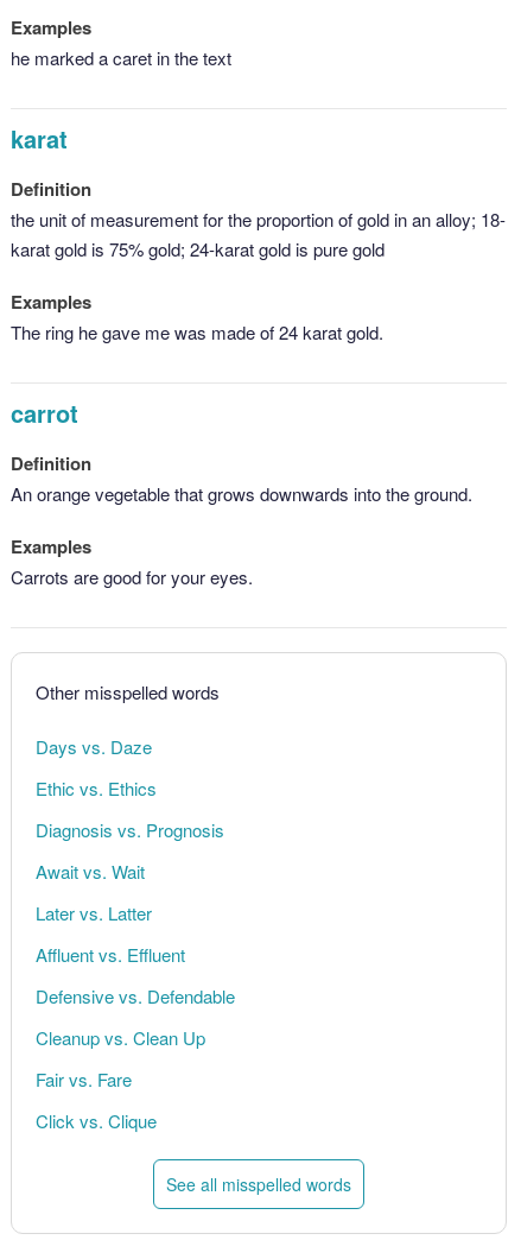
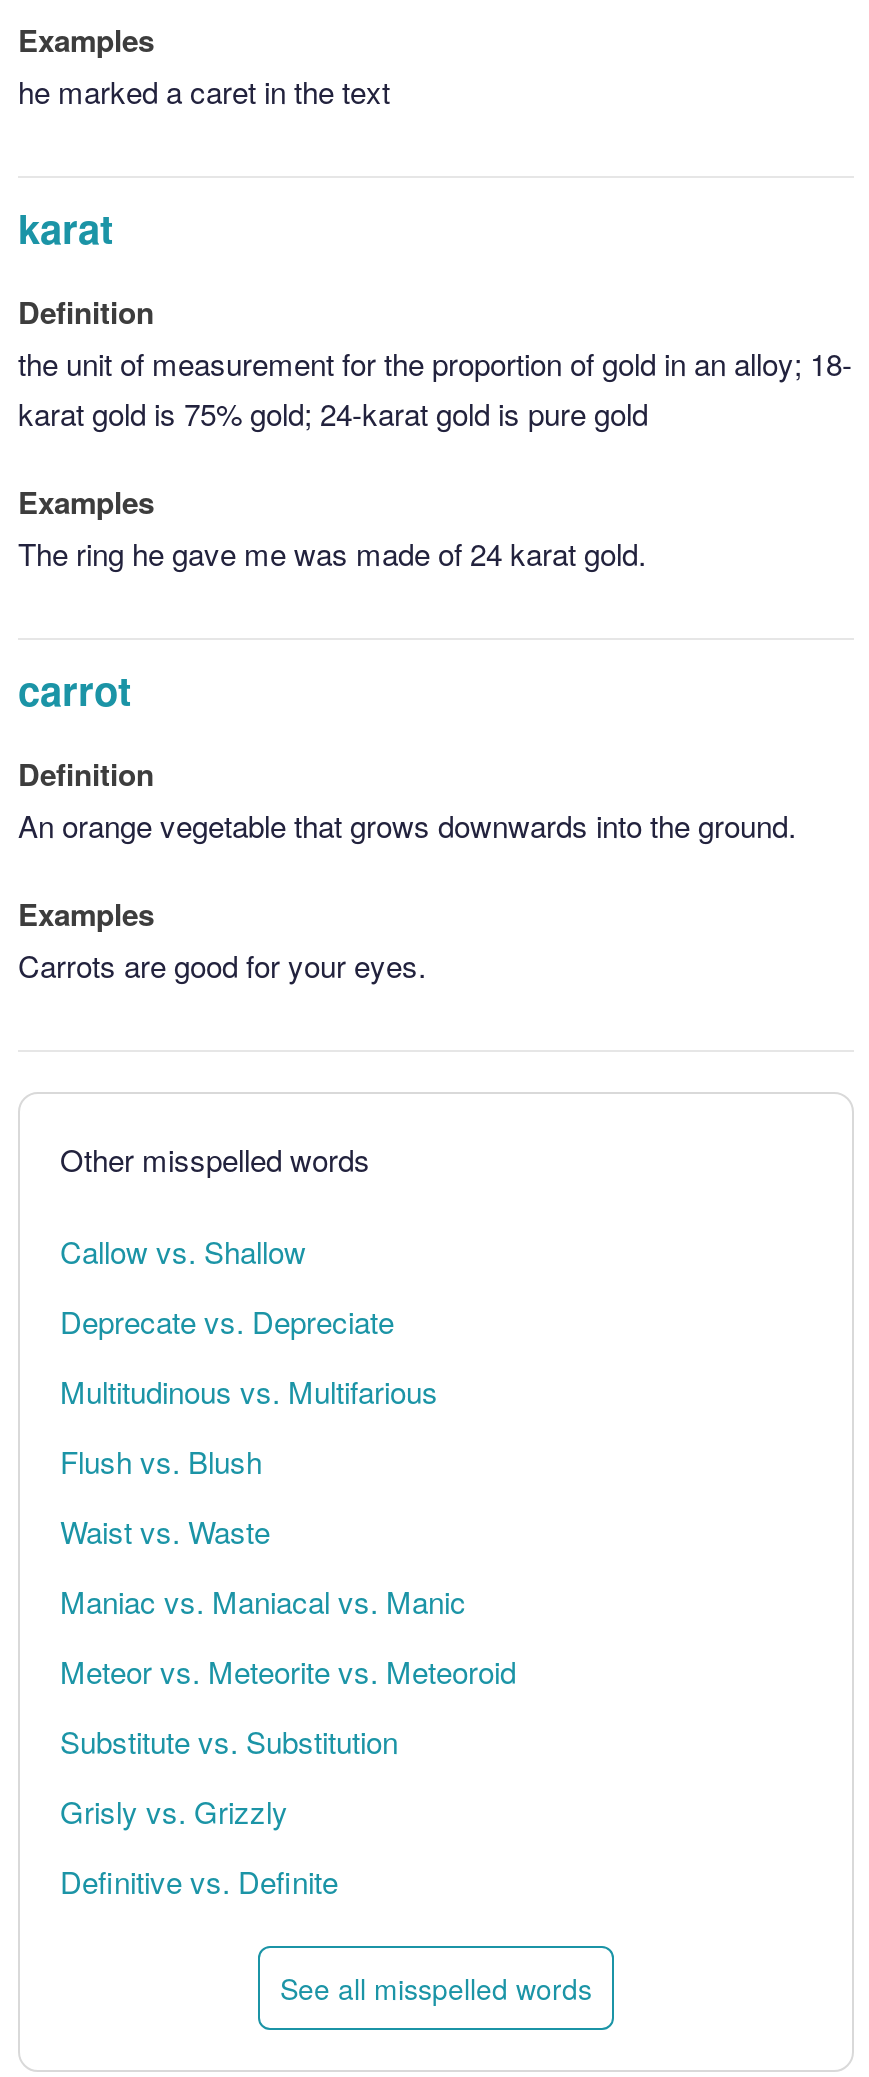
- Days vs. Daze
+ Callow vs. Shallow

- Ethic vs. Ethics
+ Deprecate vs. Depreciate

- Diagnosis vs. Prognosis
+ Multitudinous vs. Multifarious

- Await vs. Wait
+ Flush vs. Blush

- Later vs. Latter
+ Waist vs. Waste

- Affluent vs. Effluent
+ Maniac vs. Maniacal vs. Manic

- Defensive vs. Defendable
+ Meteor vs. Meteorite vs. Meteoroid

- Cleanup vs. Clean Up
+ Substitute vs. Substitution

- Fair vs. Fare
+ Grisly vs. Grizzly

- Click vs. Clique
+ Definitive vs. Definite
